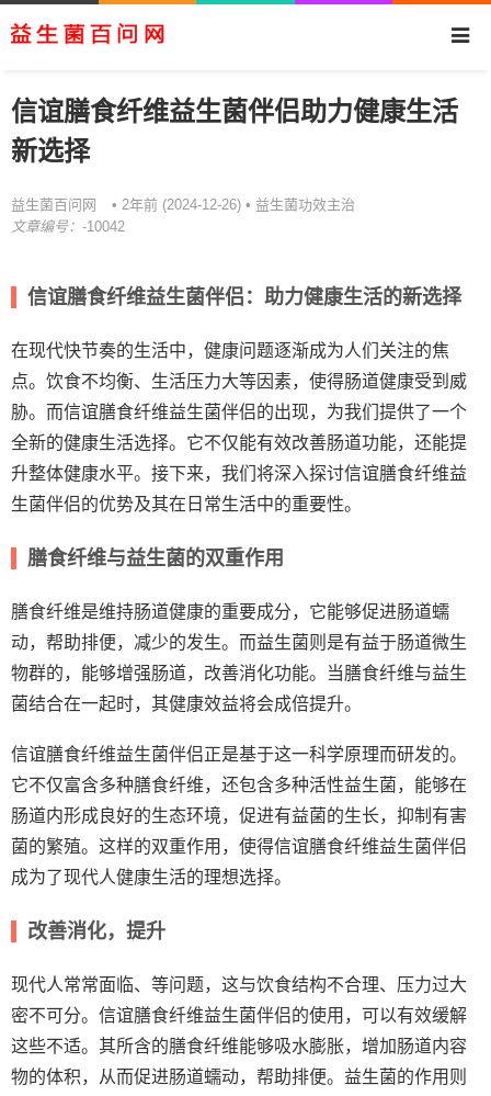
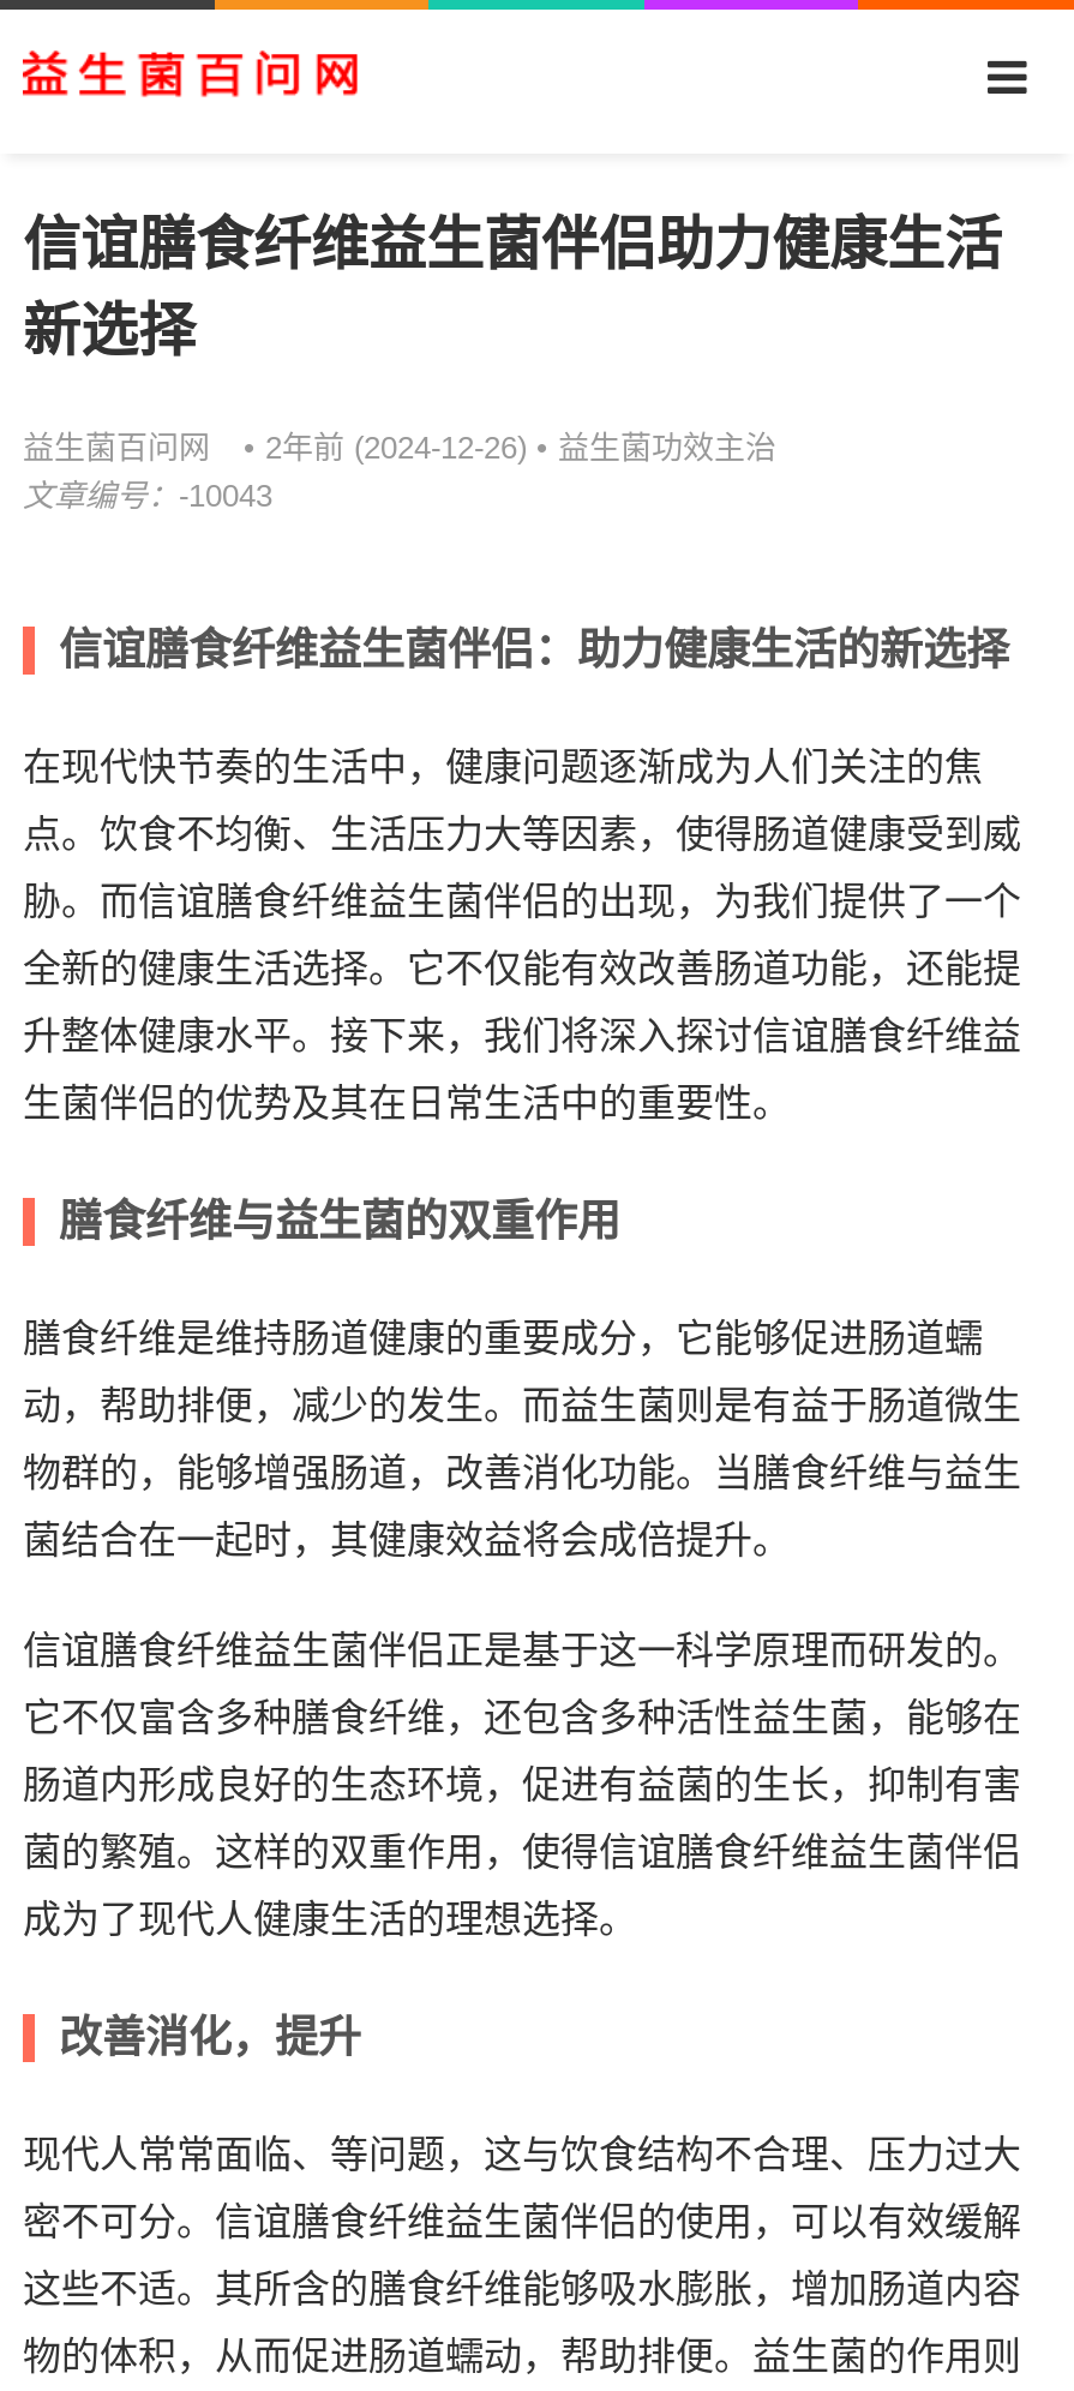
- 文章编号：-10042
+ 文章编号：-10043
